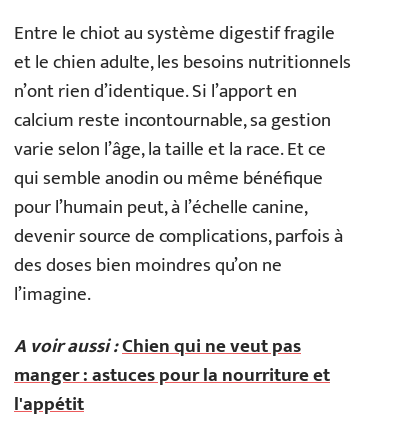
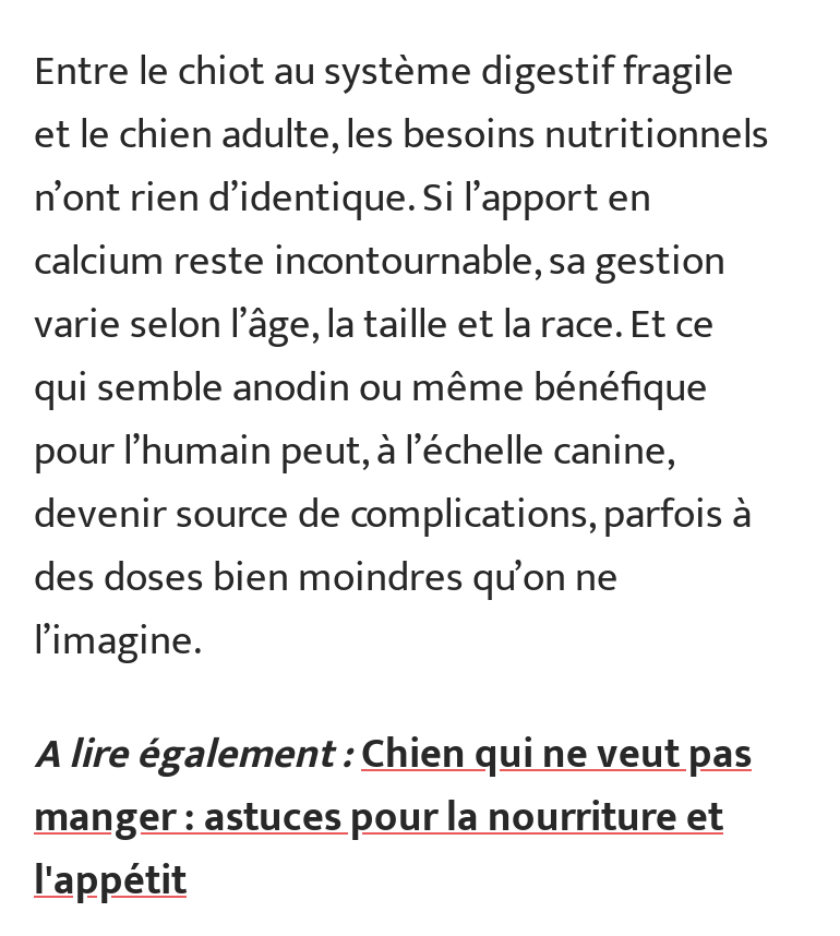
- A voir aussi : Chien qui ne veut pas
+ A lire également : Chien qui ne veut pas
